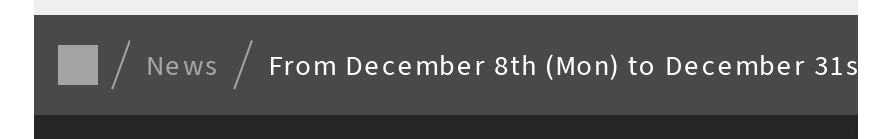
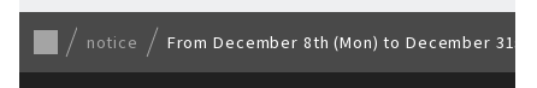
- News
+ notice
